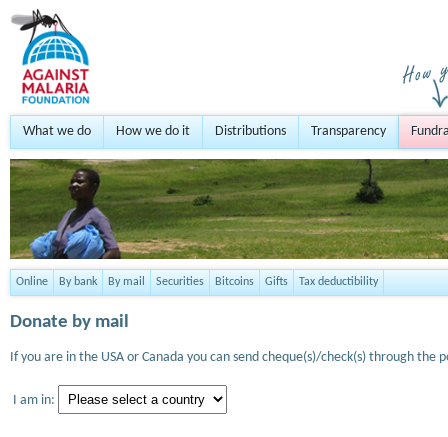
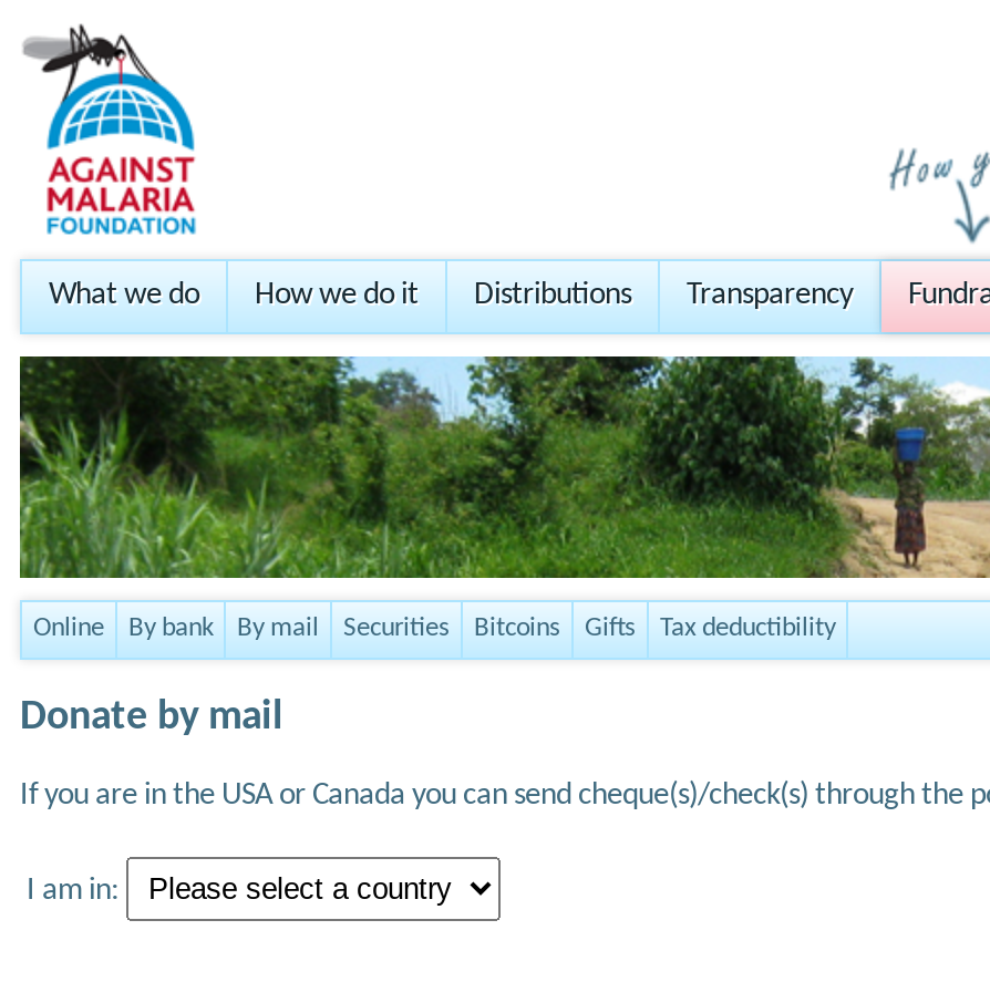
- [image]
+ [image]
